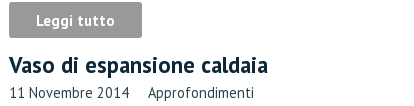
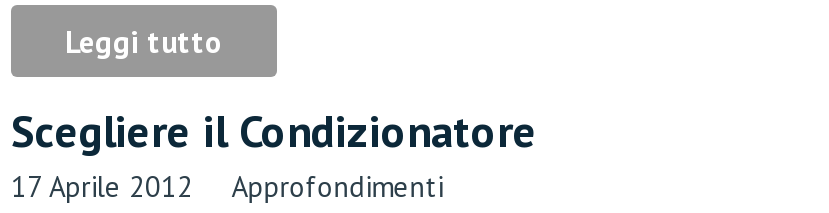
- Vaso di espansione caldaia
- 11 Novembre 2014
+ Scegliere il Condizionatore
+ 17 Aprile 2012
